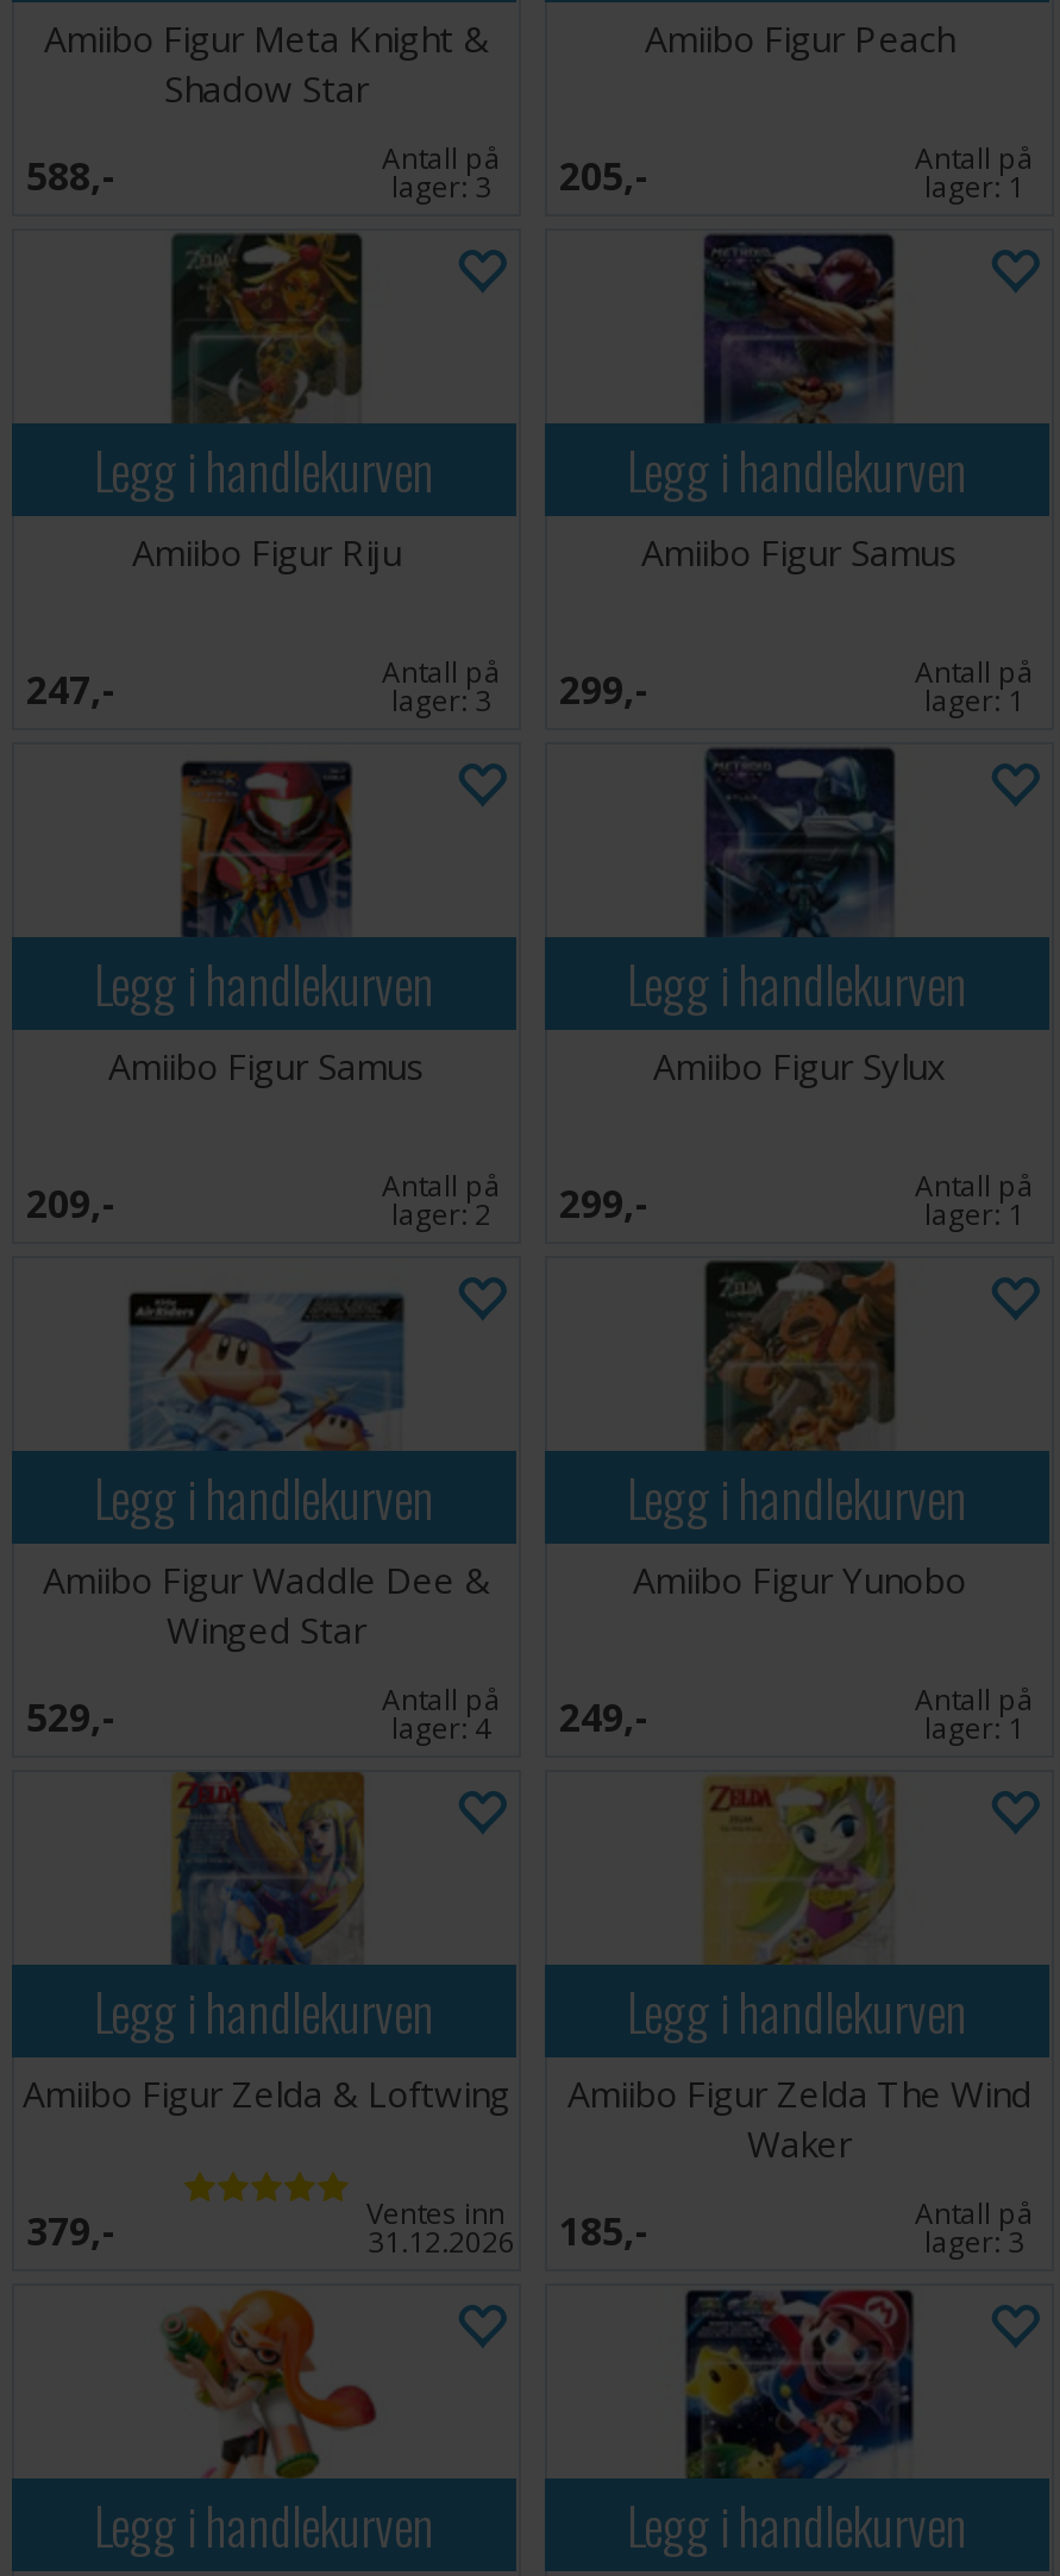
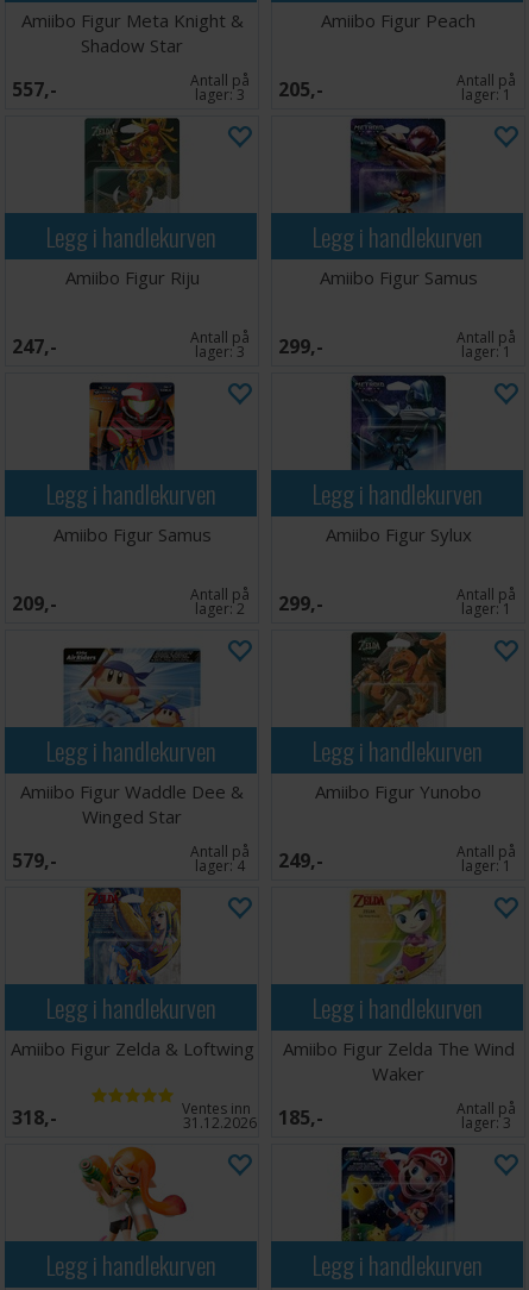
- 588,-
+ 557,-

- 529,-
+ 579,-

- 379,-
+ 318,-
